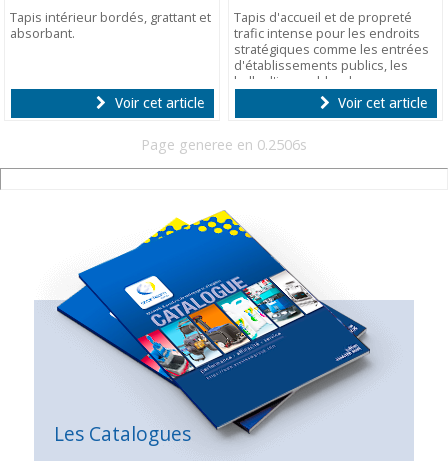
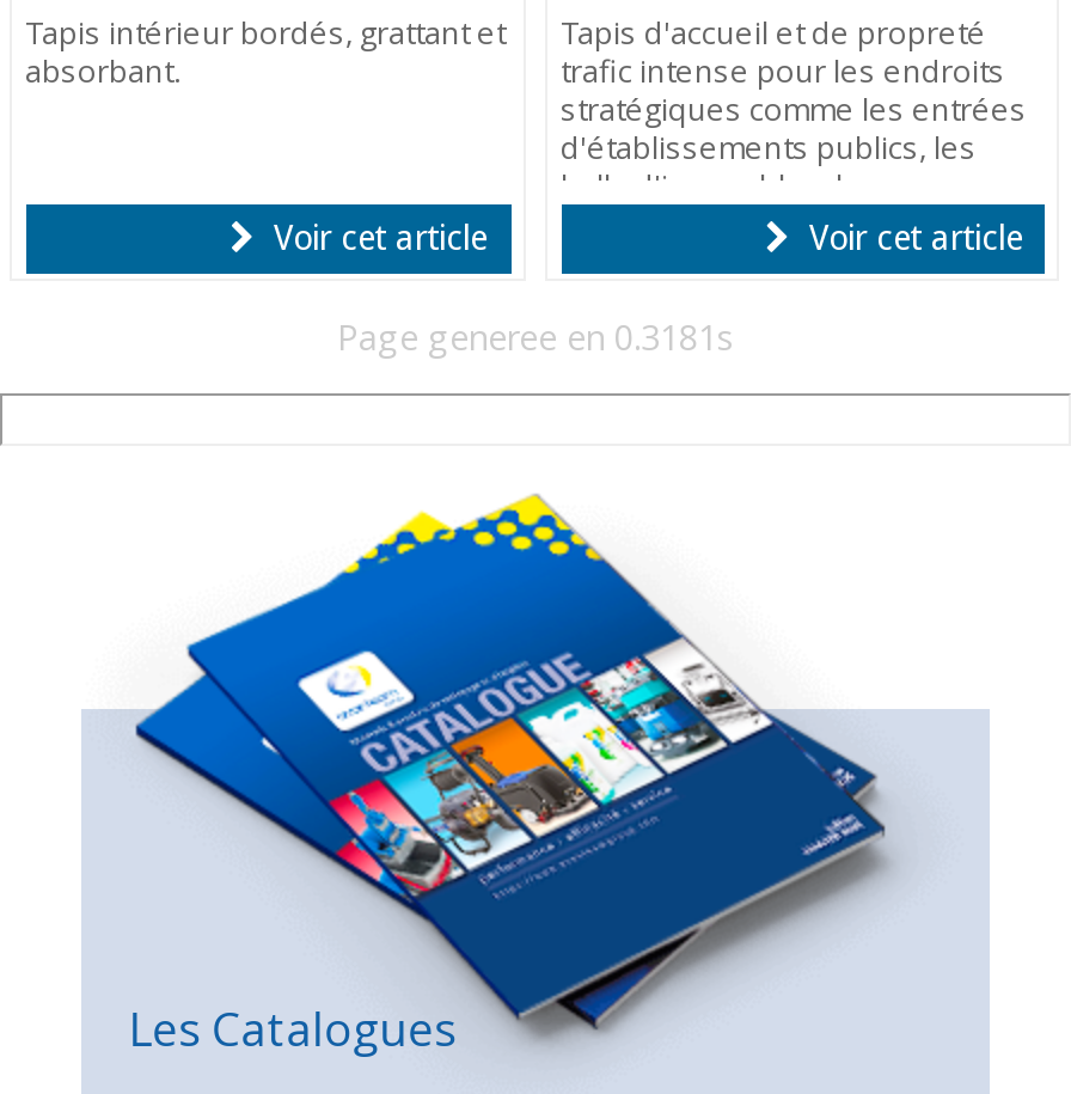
- Page generee en 0.2506s
+ Page generee en 0.3181s
